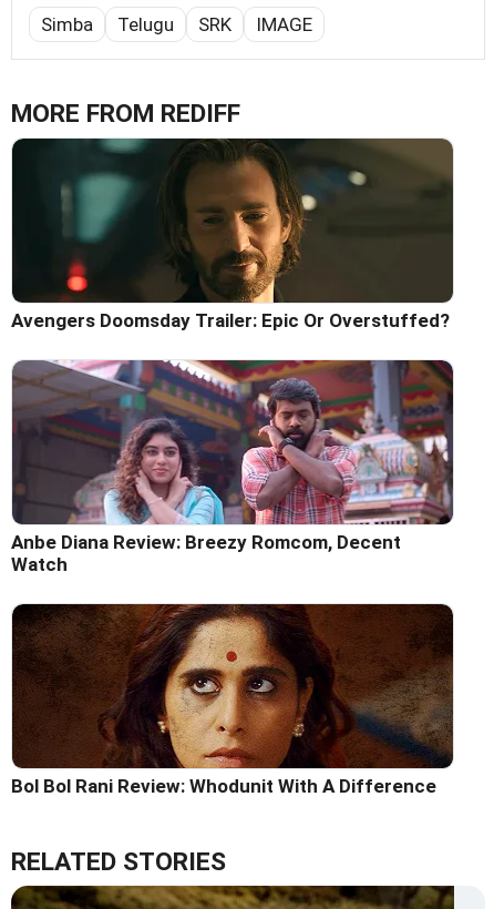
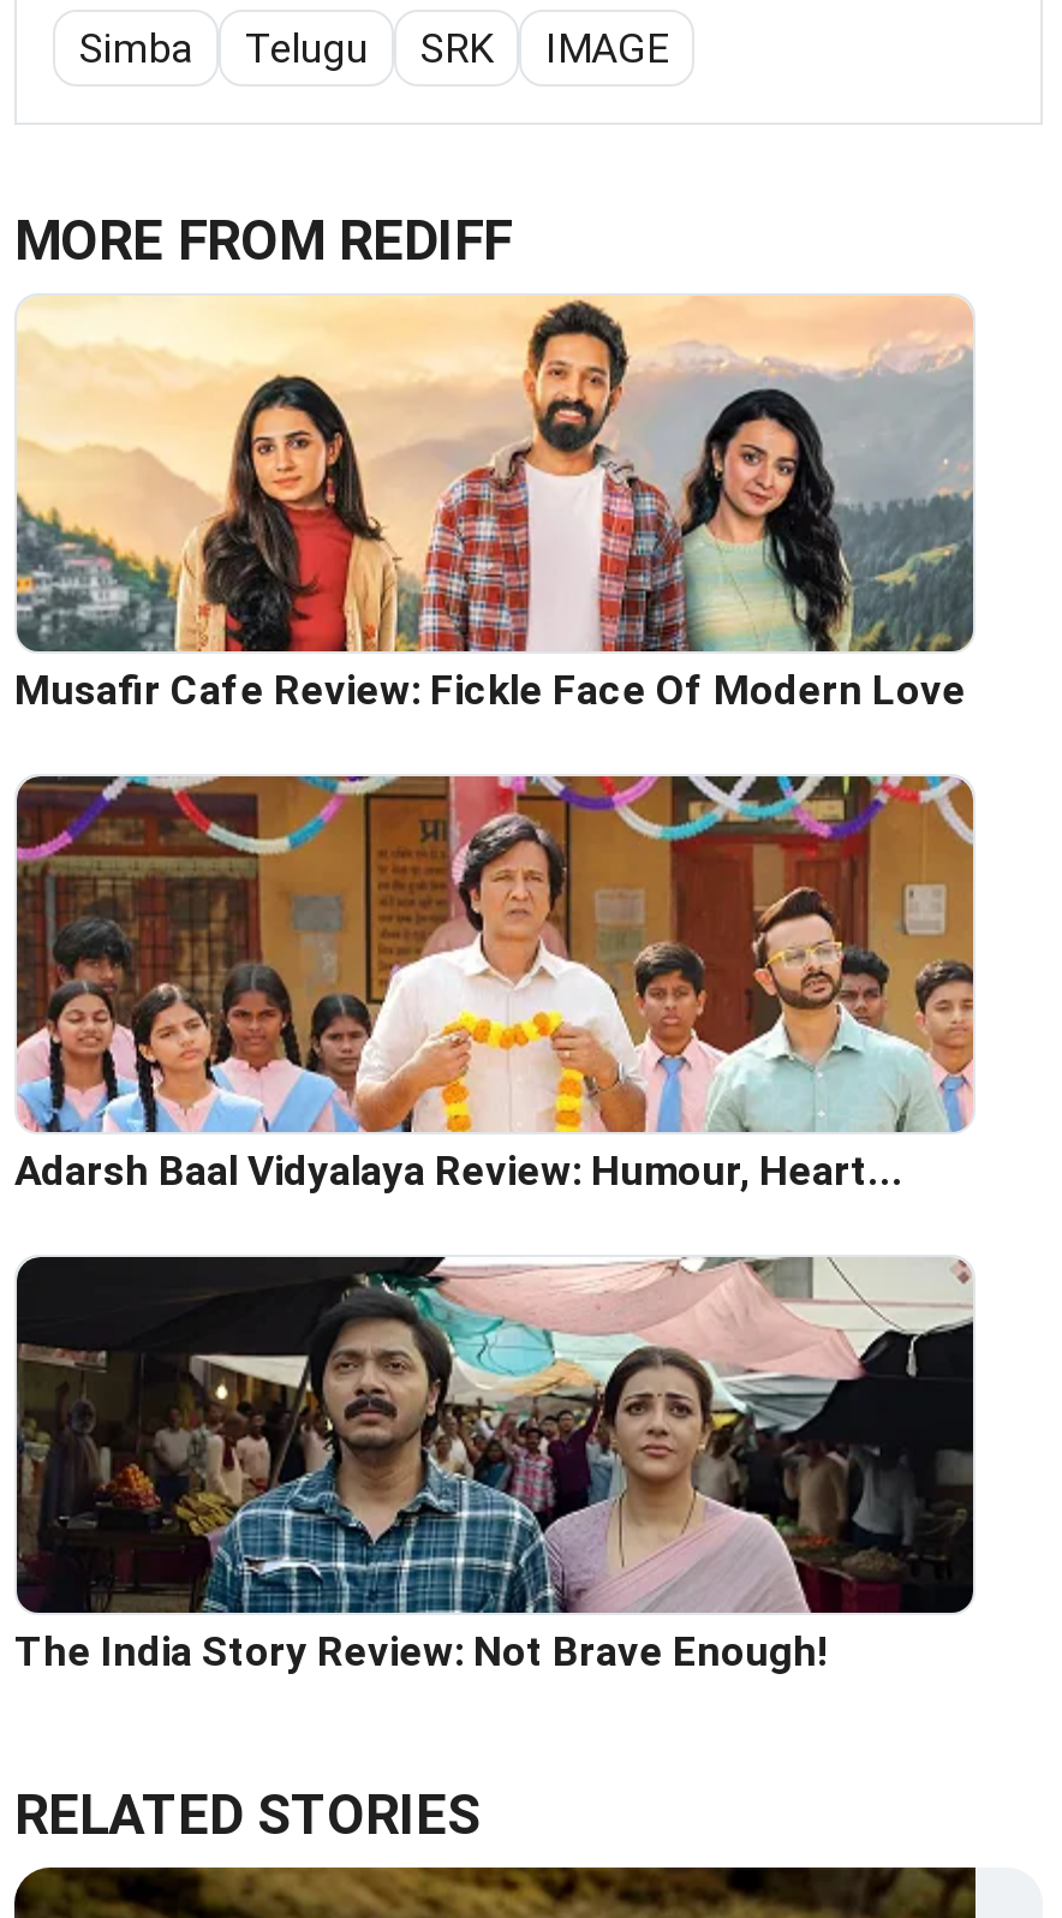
- [image]
- Avengers Doomsday Trailer: Epic Or Overstuffed?
+ [image]
+ Musafir Cafe Review: Fickle Face Of Modern Love

- [image]
- Anbe Diana Review: Breezy Romcom, Decent
- Watch
+ [image]
+ Adarsh Baal Vidyalaya Review: Humour, Heart...

- [image]
- Bol Bol Rani Review: Whodunit With A Difference
+ [image]
+ The India Story Review: Not Brave Enough!
